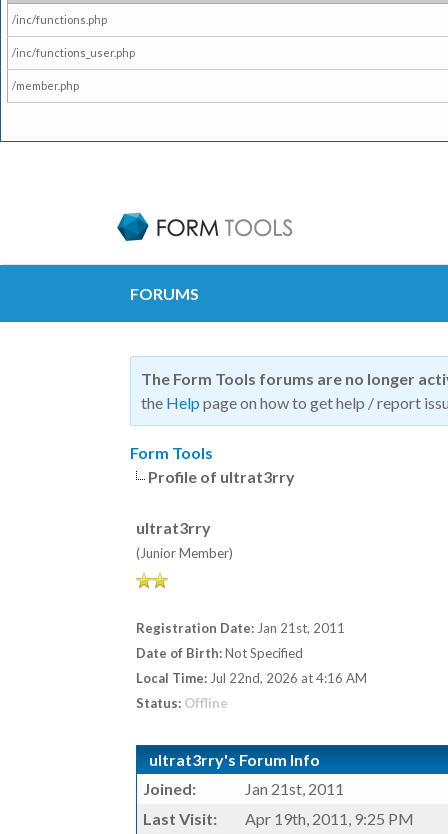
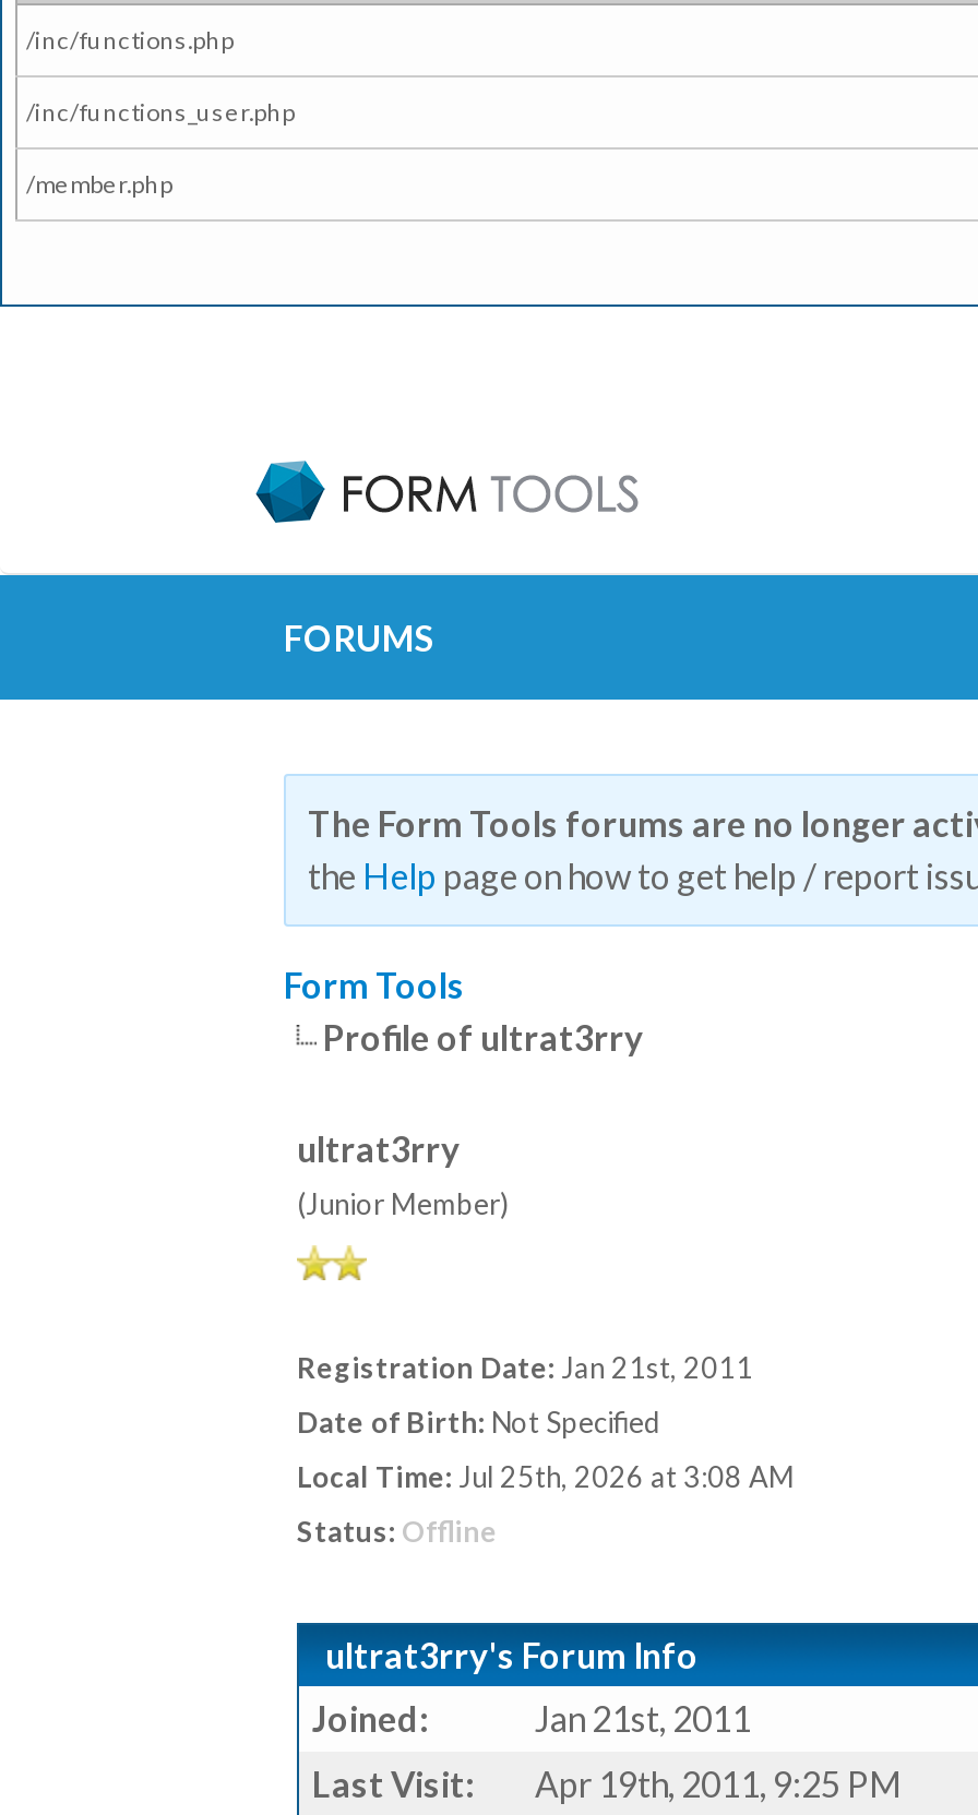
- Local Time: Jul 22nd, 2026 at 4:16 AM
+ Local Time: Jul 25th, 2026 at 3:08 AM
